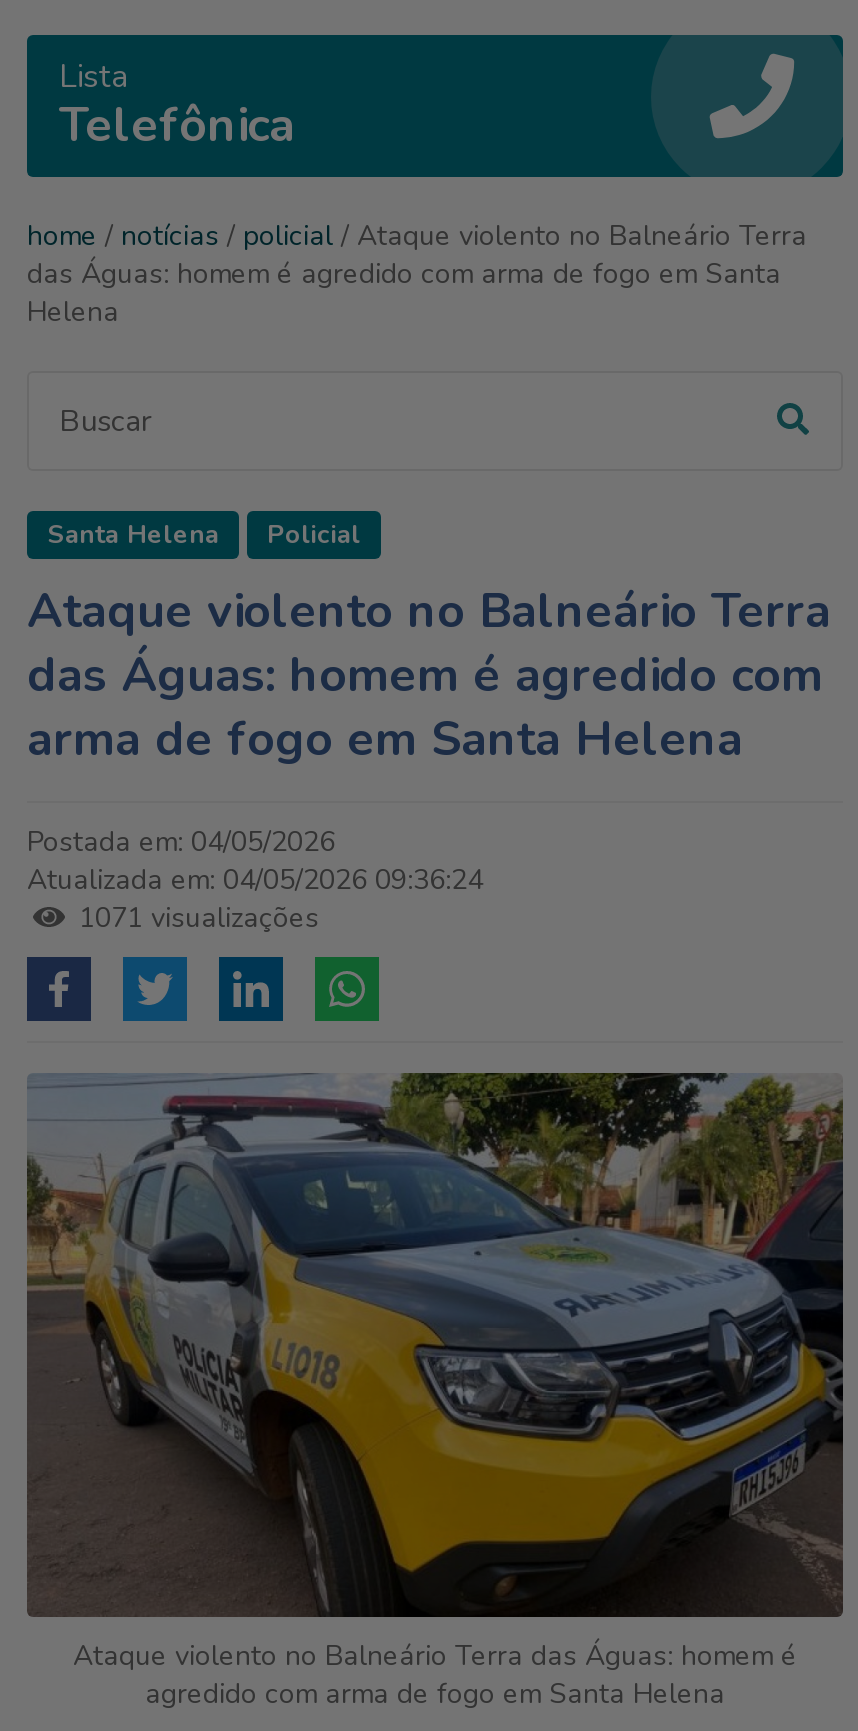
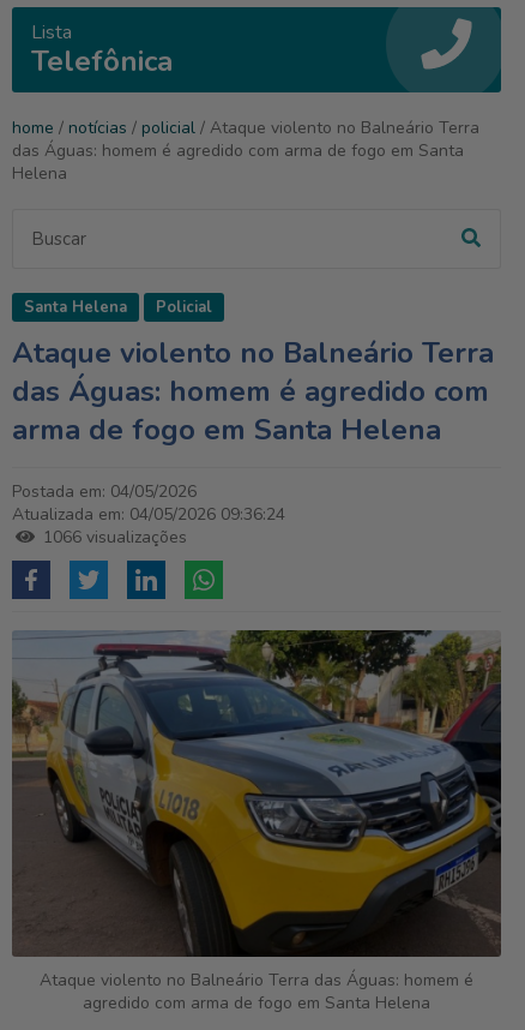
- 1071 visualizações
+ 1066 visualizações
